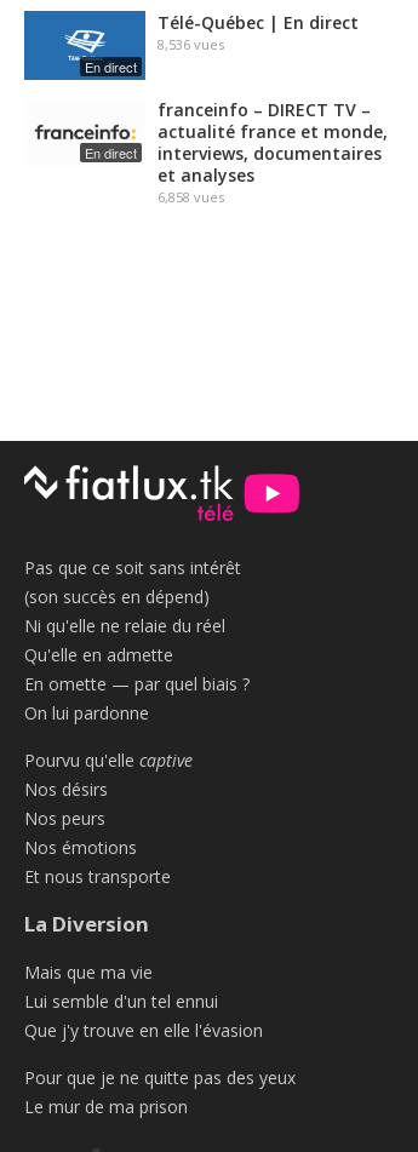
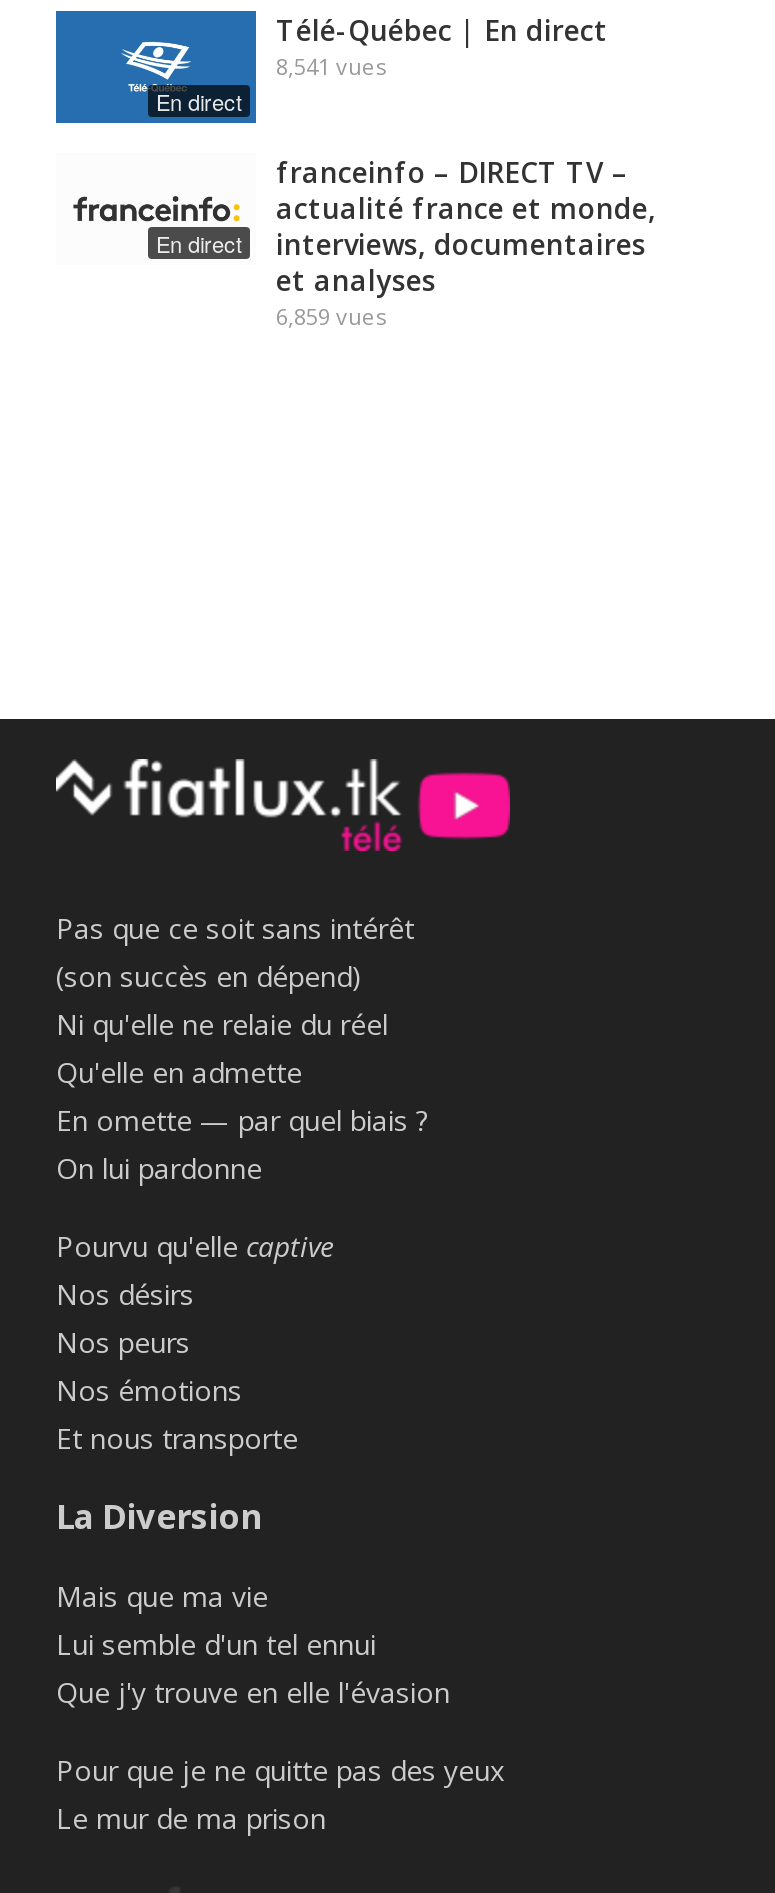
- 8,536 vues
+ 8,541 vues

- 6,858 vues
+ 6,859 vues
